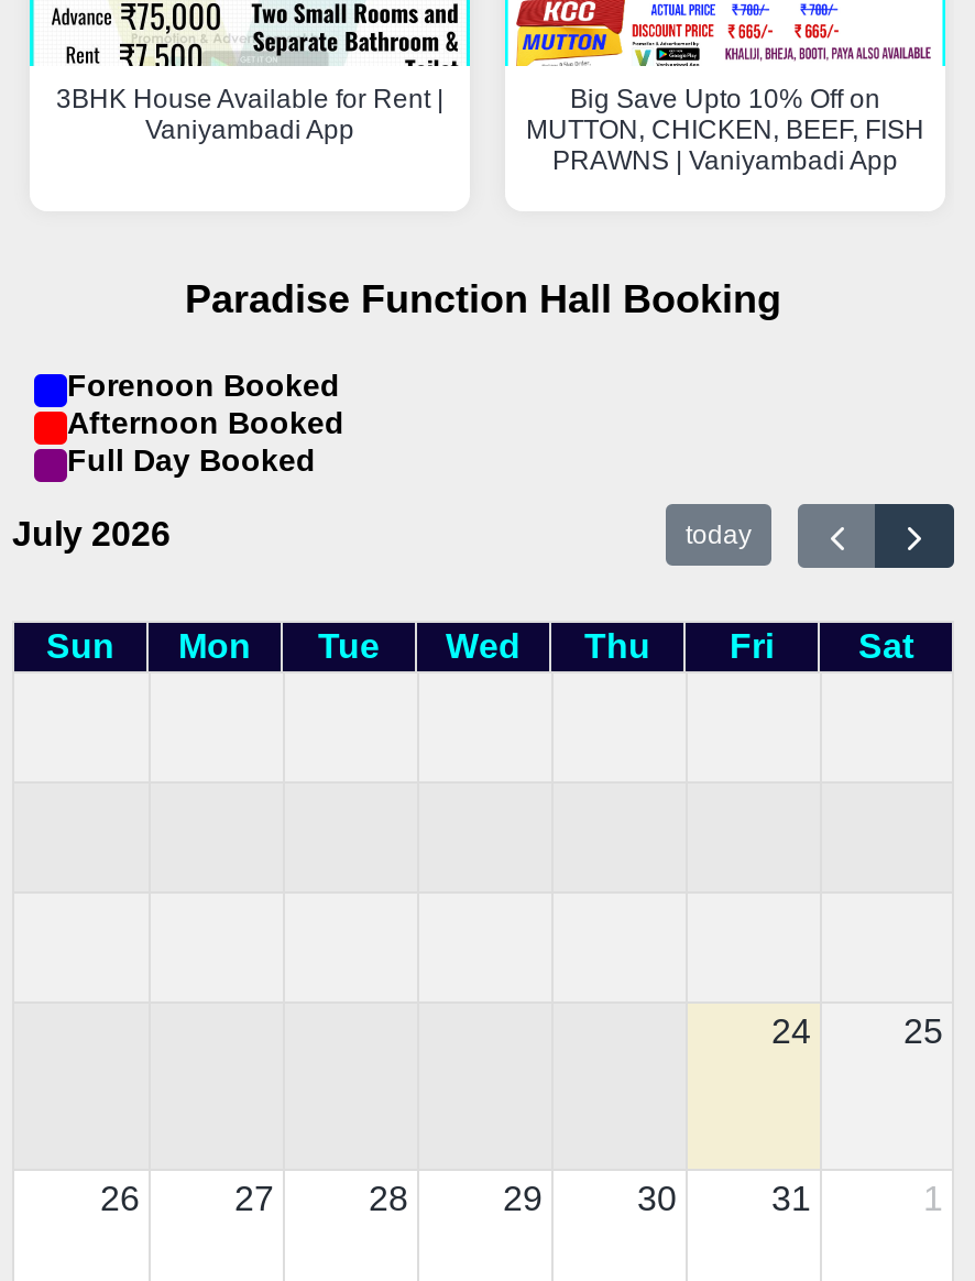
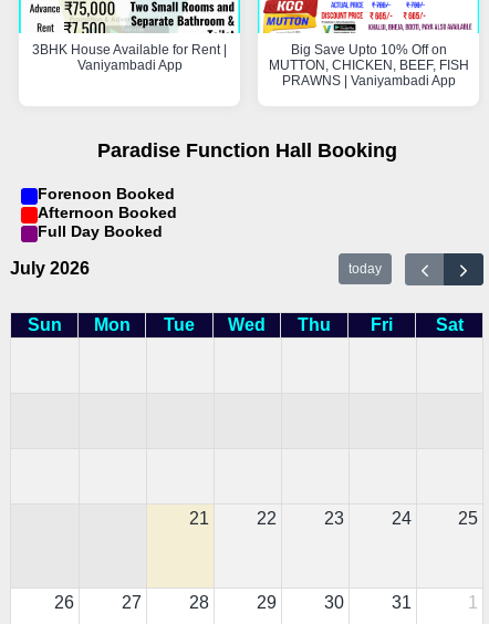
+ 21
+ 22
+ 23
